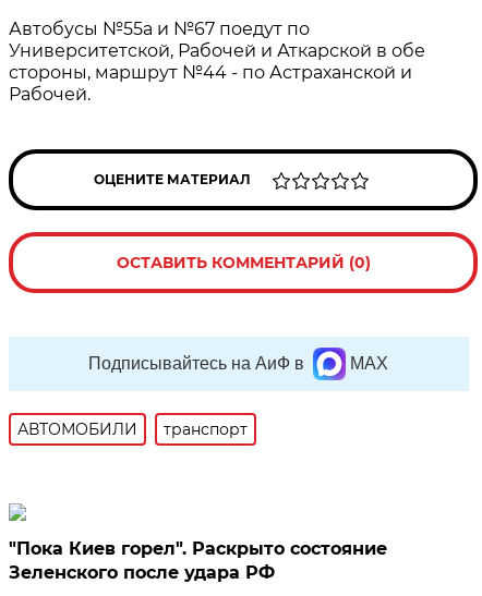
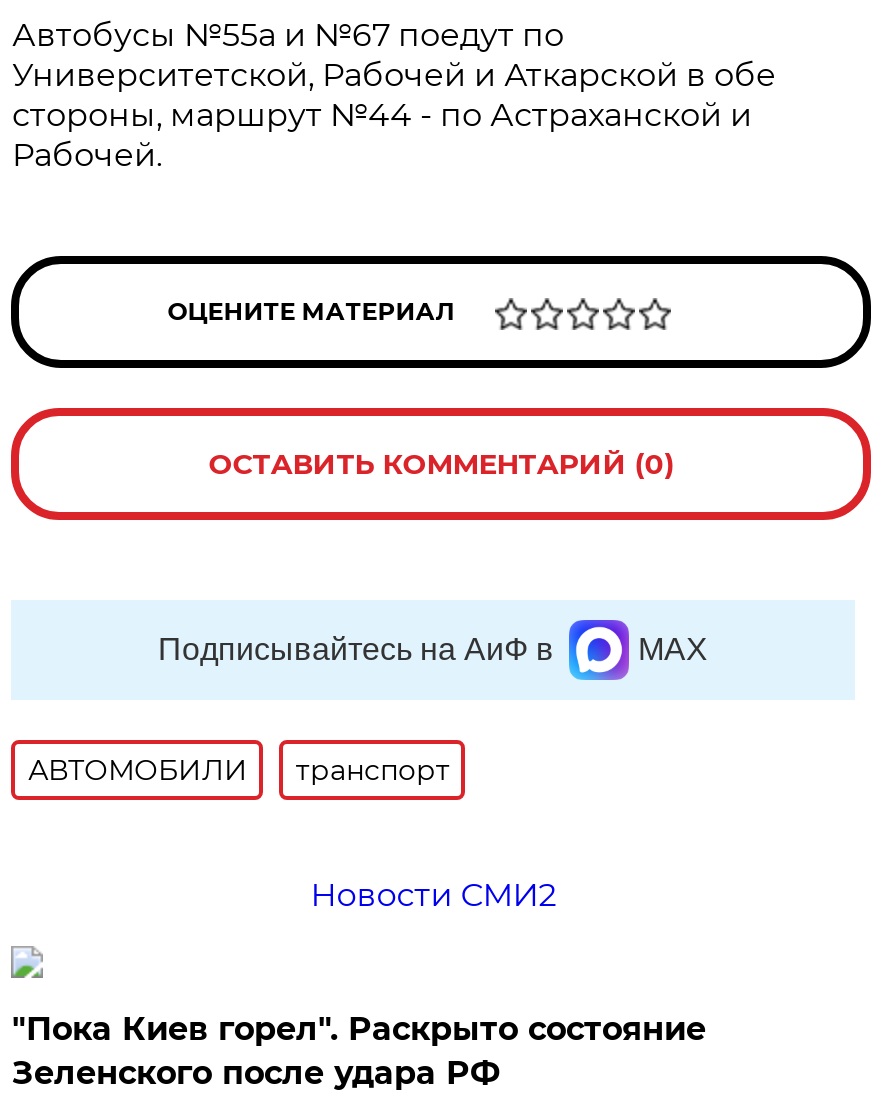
+ Новости СМИ2
